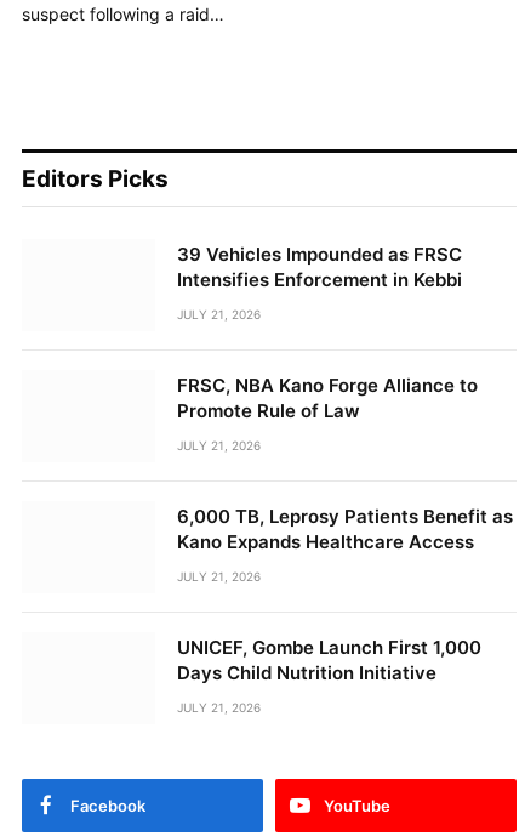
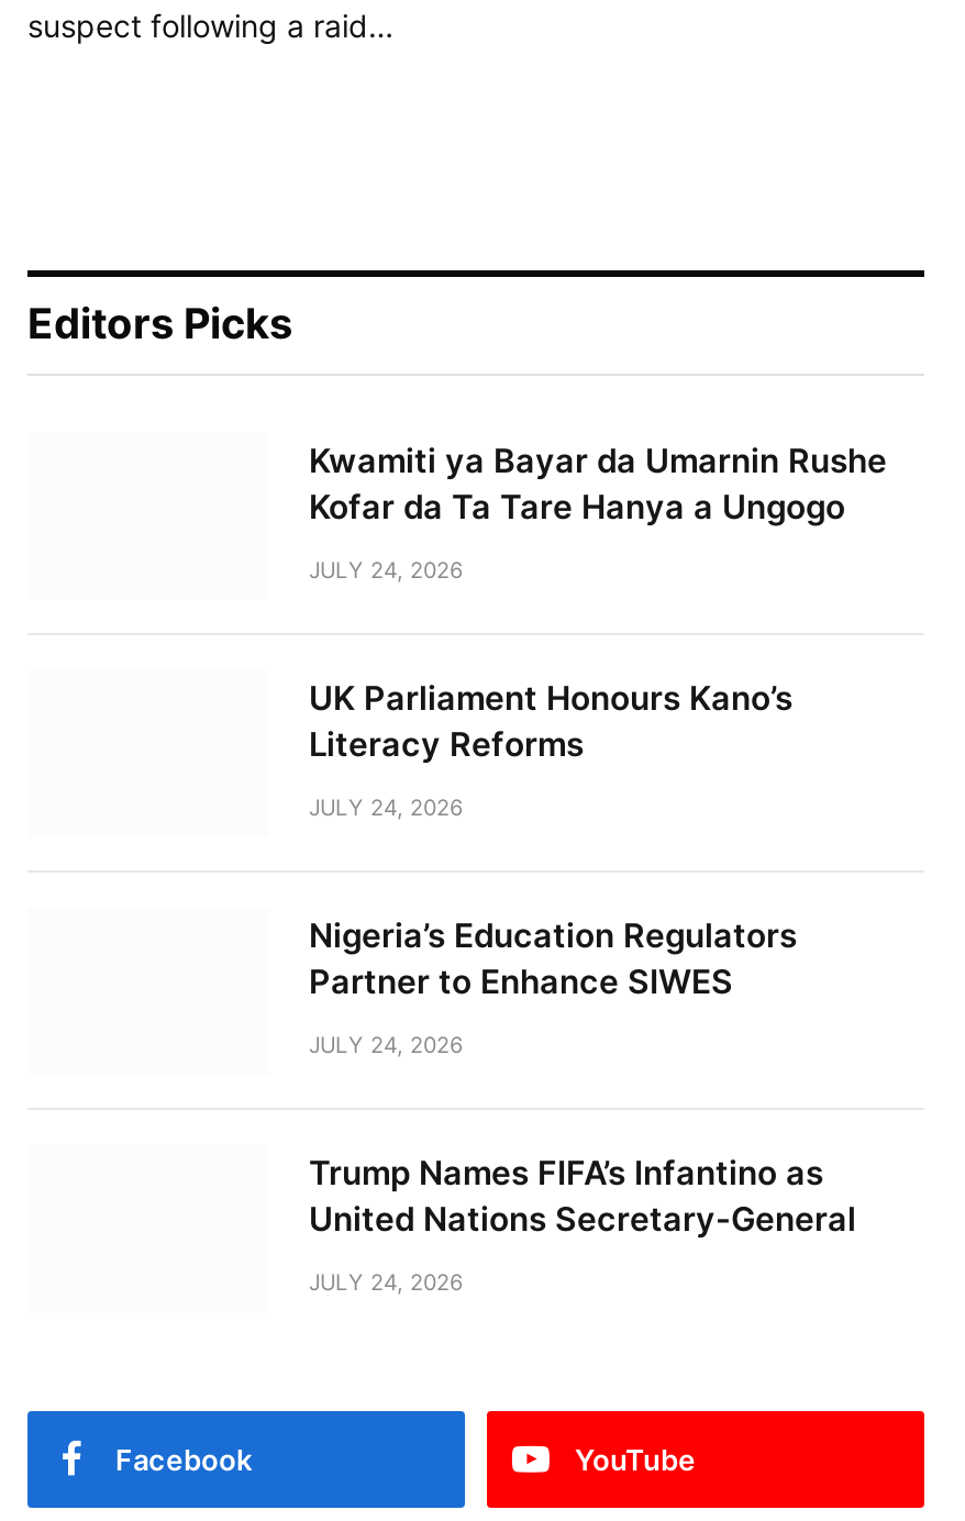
- 39 Vehicles Impounded as FRSC
- Intensifies Enforcement in Kebbi
+ Kwamiti ya Bayar da Umarnin Rushe
+ Kofar da Ta Tare Hanya a Ungogo

- JULY 21, 2026
+ JULY 24, 2026

- FRSC, NBA Kano Forge Alliance to
- Promote Rule of Law
+ UK Parliament Honours Kano’s
+ Literacy Reforms

- JULY 21, 2026
+ JULY 24, 2026

- 6,000 TB, Leprosy Patients Benefit as
- Kano Expands Healthcare Access
+ Nigeria’s Education Regulators
+ Partner to Enhance SIWES

- JULY 21, 2026
+ JULY 24, 2026

- UNICEF, Gombe Launch First 1,000
- Days Child Nutrition Initiative
+ Trump Names FIFA’s Infantino as
+ United Nations Secretary-General

- JULY 21, 2026
+ JULY 24, 2026
